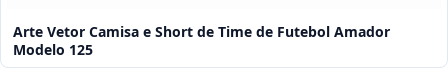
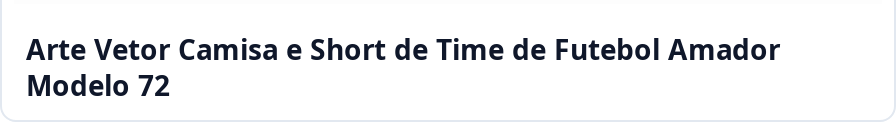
- Modelo 125
+ Modelo 72
